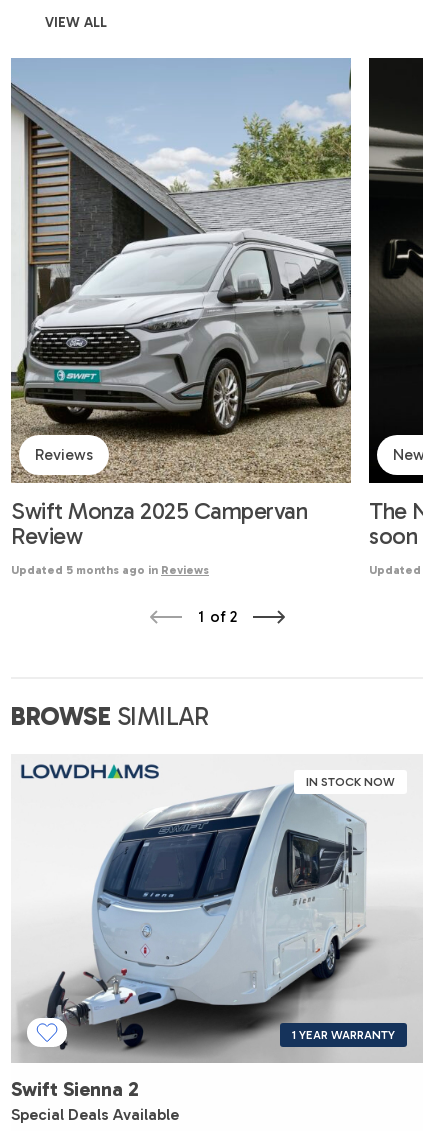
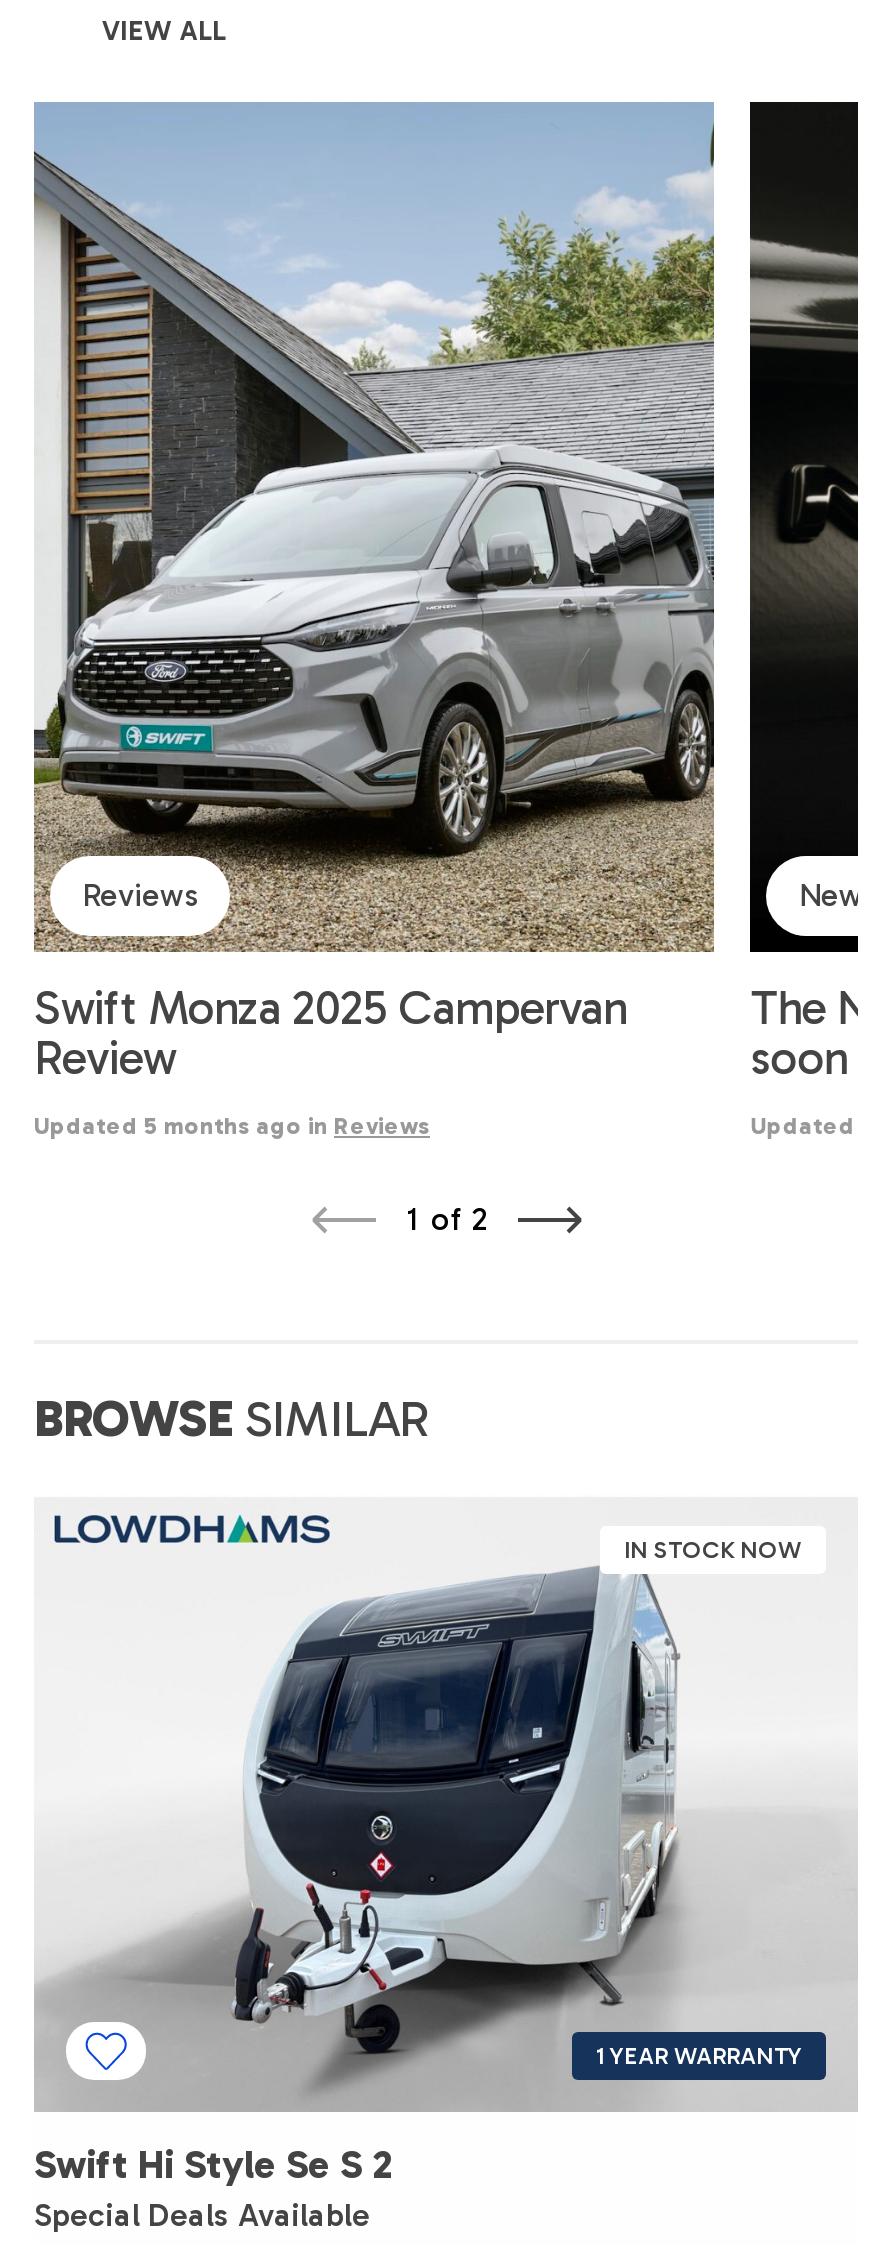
- [image]
- Swift Sienna 2
+ [image]
+ Swift Hi Style Se S 2
